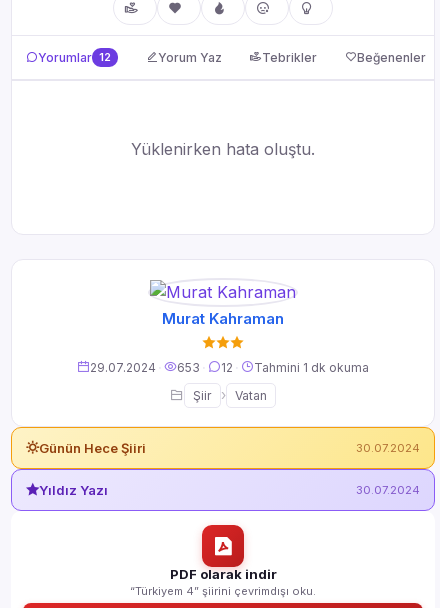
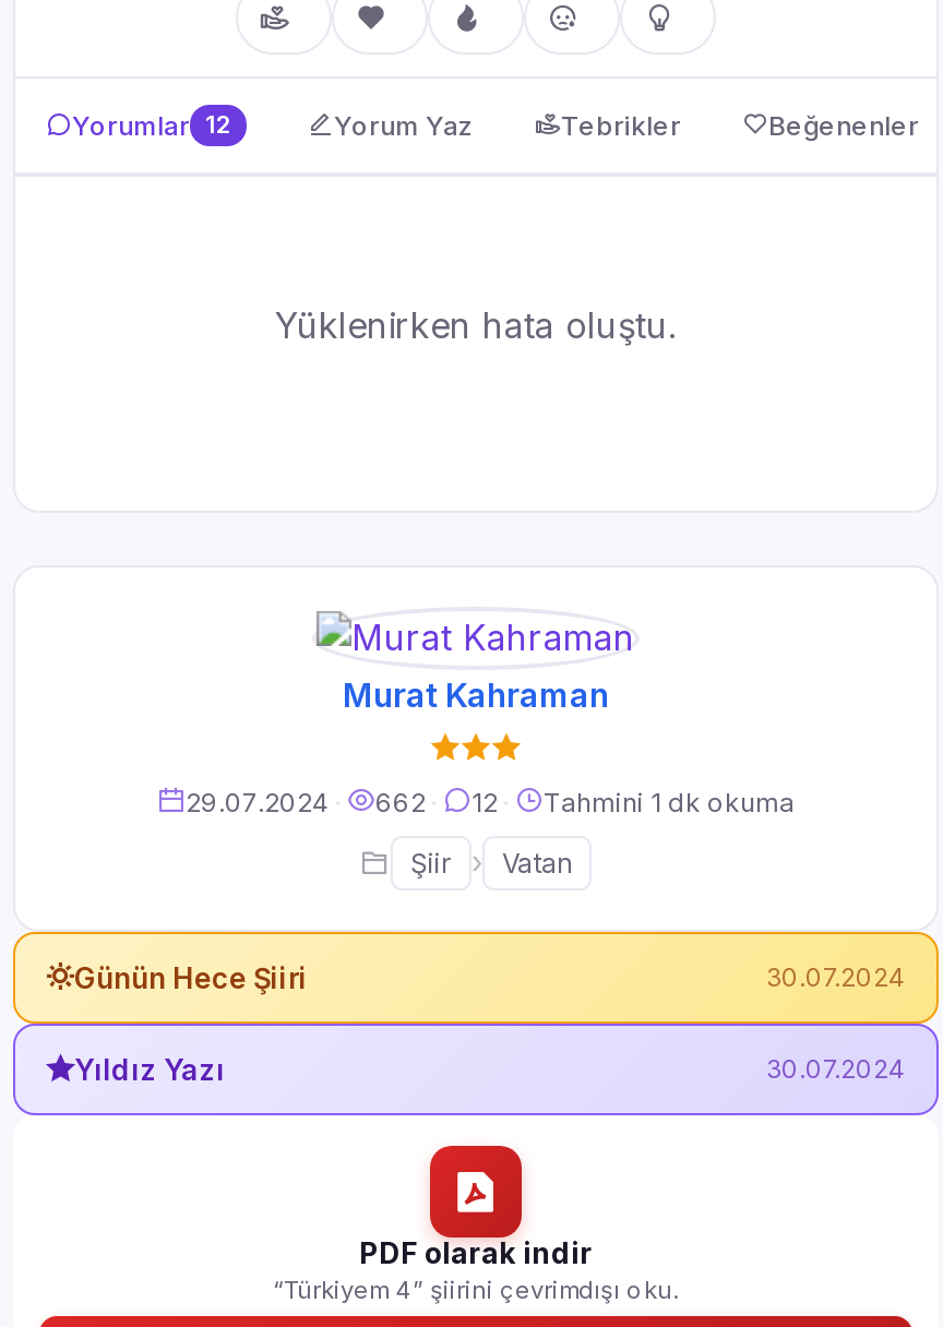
- 29.07.2024 · 653 · 12 · Tahmini 1 dk okuma
+ 29.07.2024 · 662 · 12 · Tahmini 1 dk okuma
